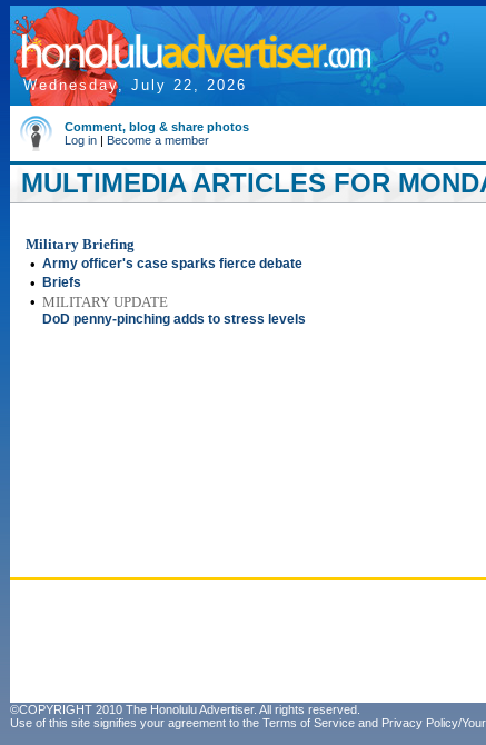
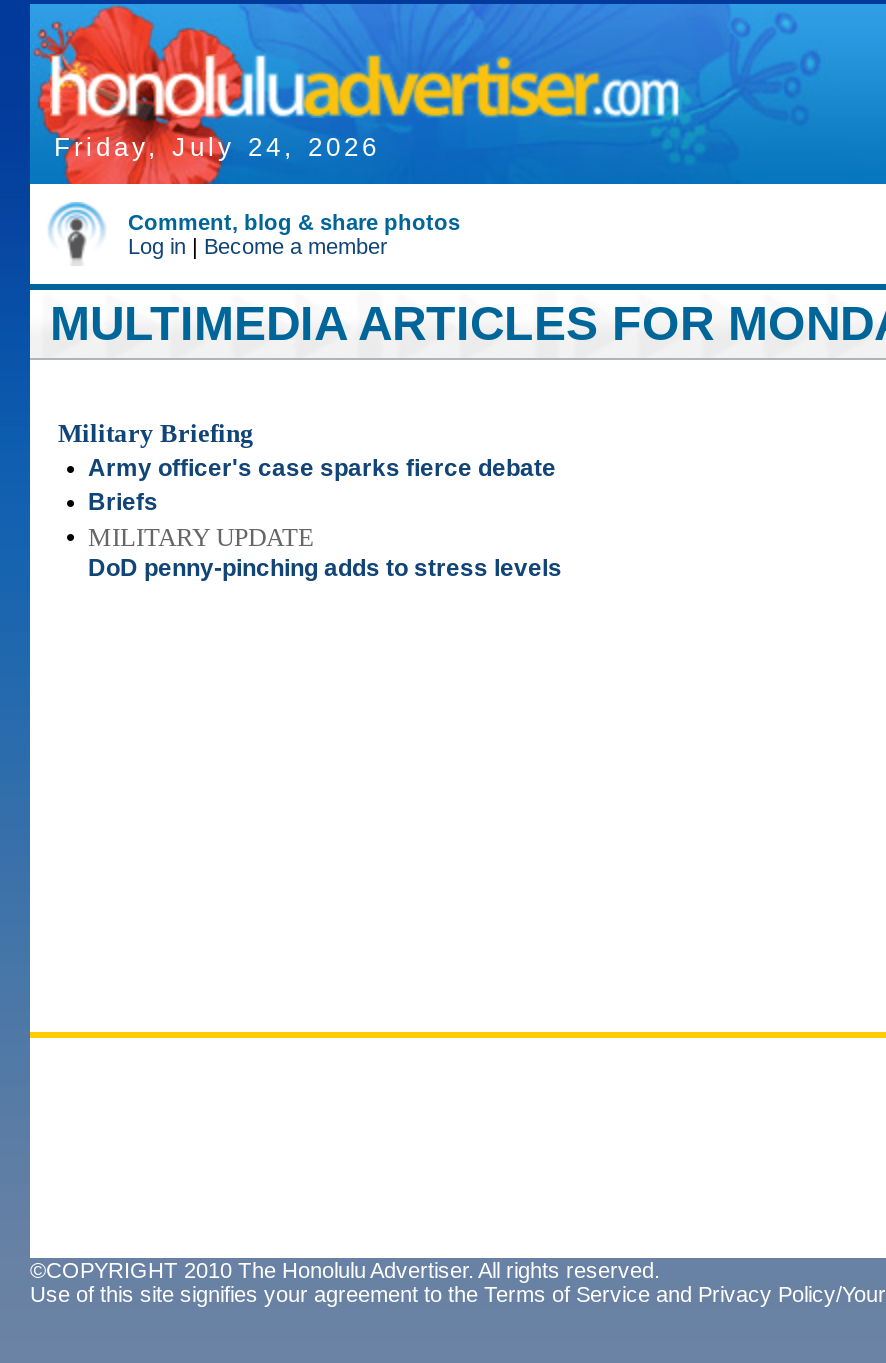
- Wednesday, July 22, 2026
+ Friday, July 24, 2026
